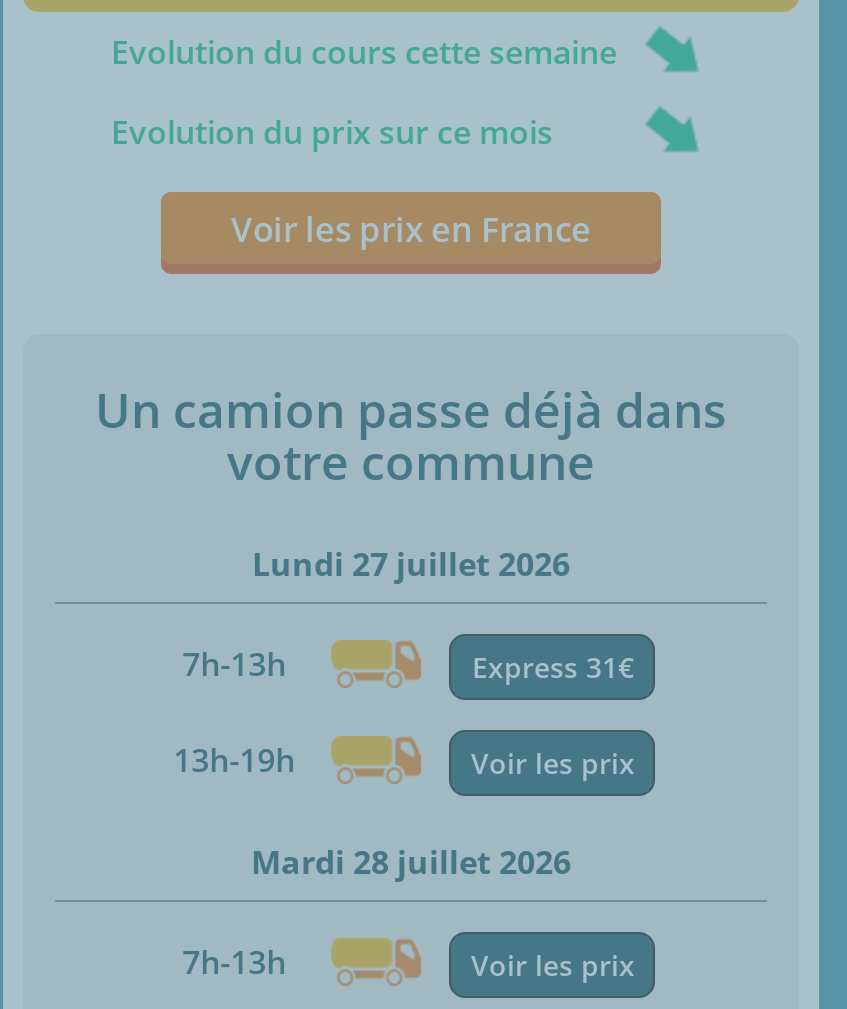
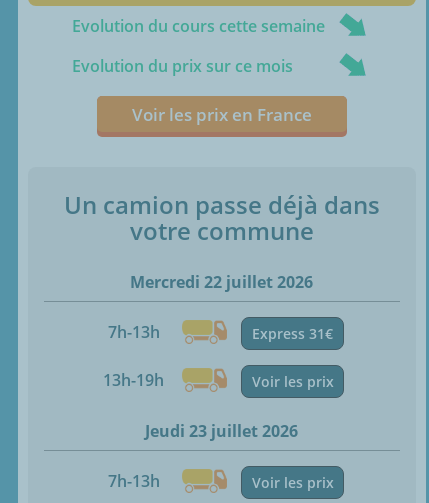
- Lundi 27 juillet 2026
+ Mercredi 22 juillet 2026

- Mardi 28 juillet 2026
+ Jeudi 23 juillet 2026
